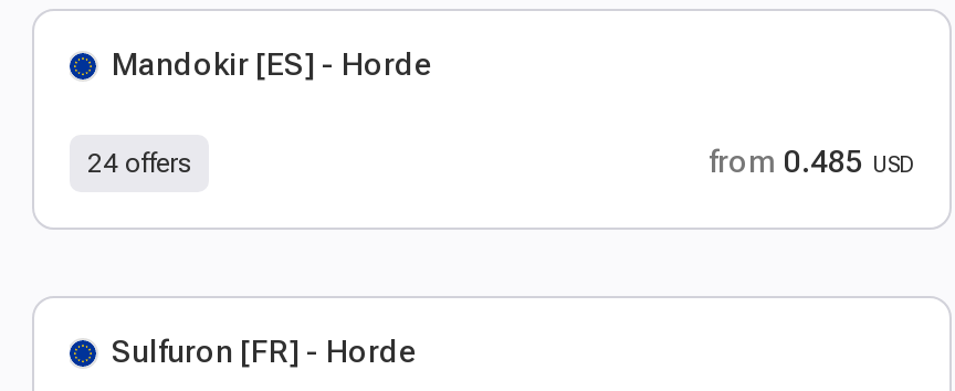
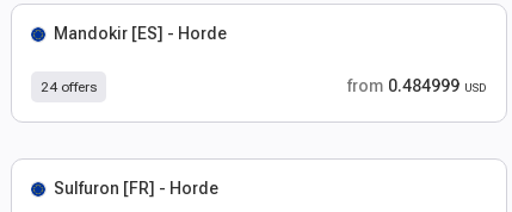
- from 0.485 USD
+ from 0.484999 USD
